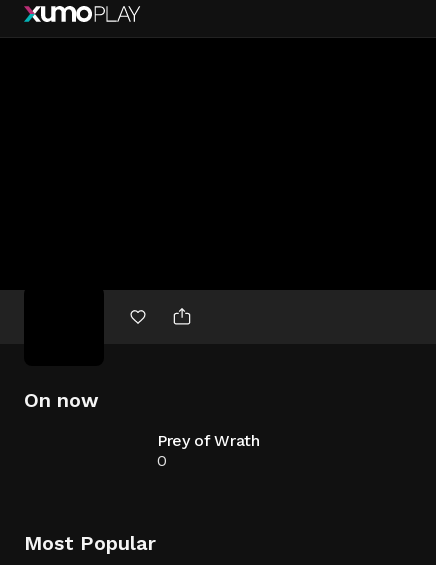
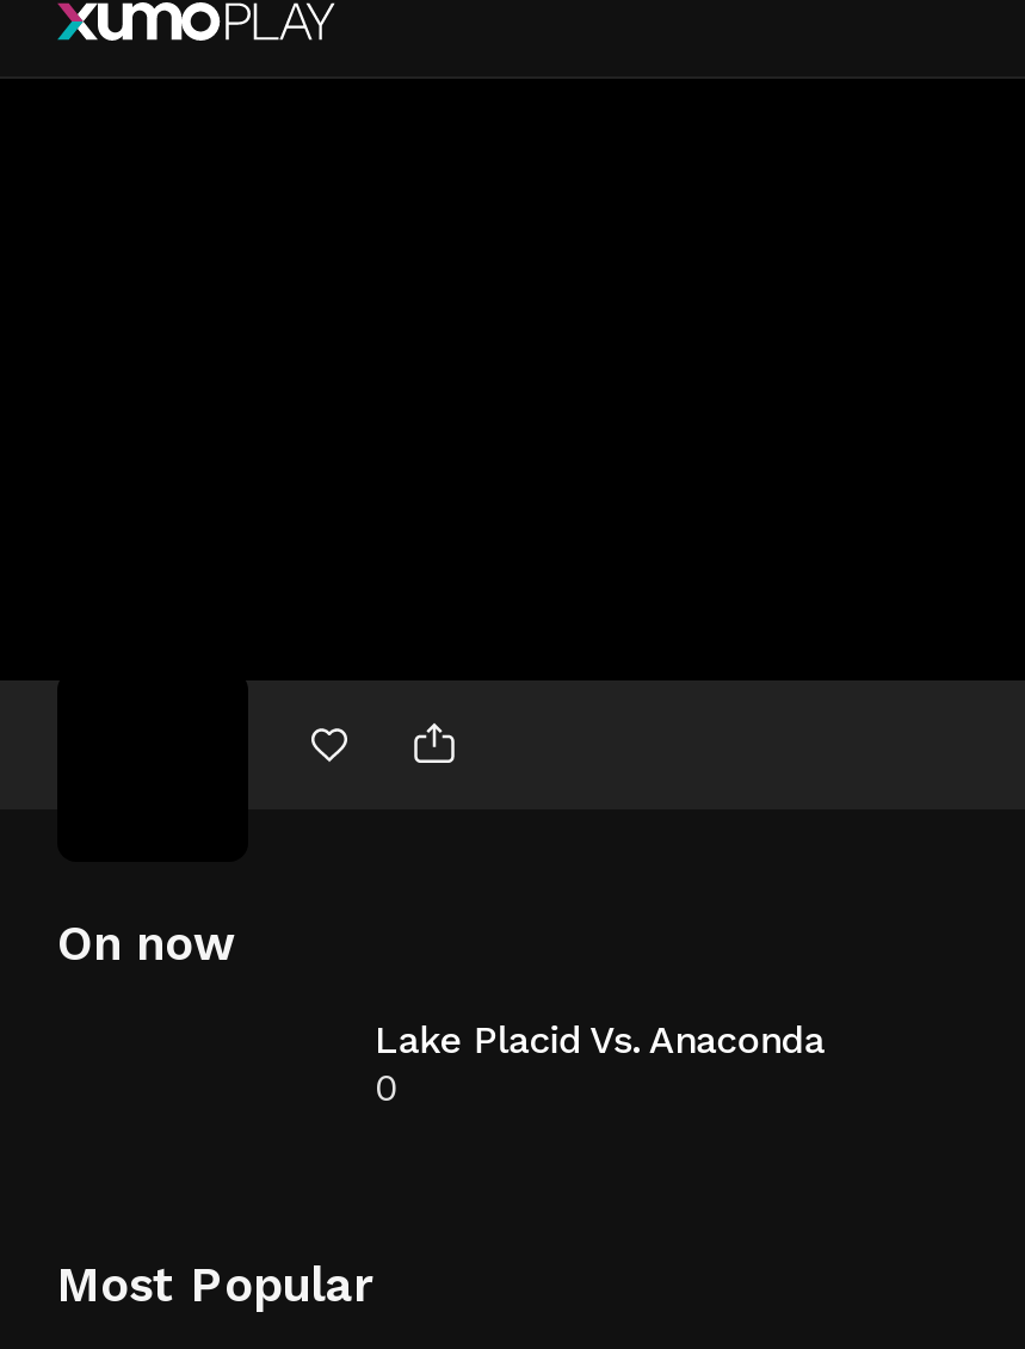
- Prey of Wrath
+ Lake Placid Vs. Anaconda
